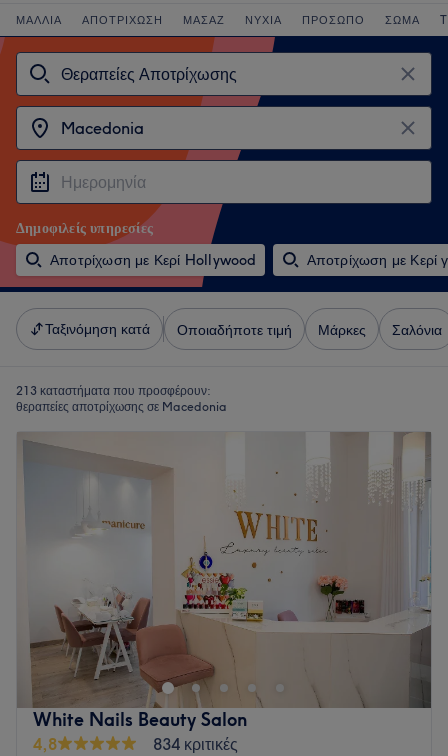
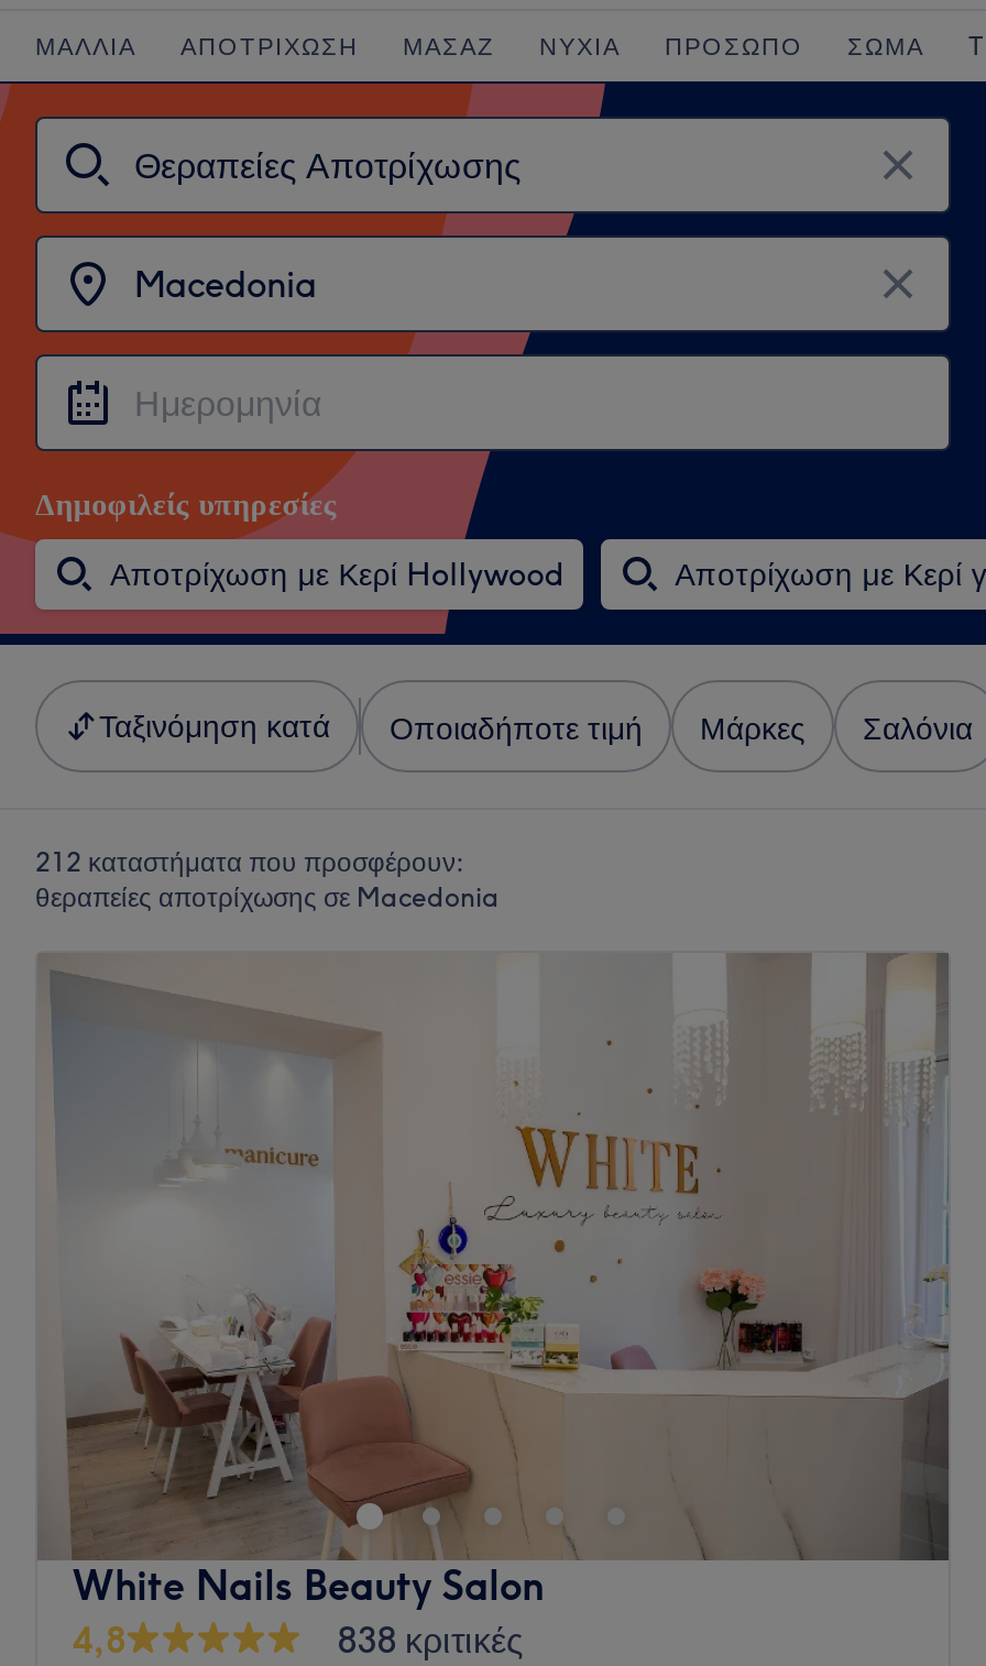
- 213 καταστήματα που προσφέρουν:
+ 212 καταστήματα που προσφέρουν:

- 834 κριτικές
+ 838 κριτικές
